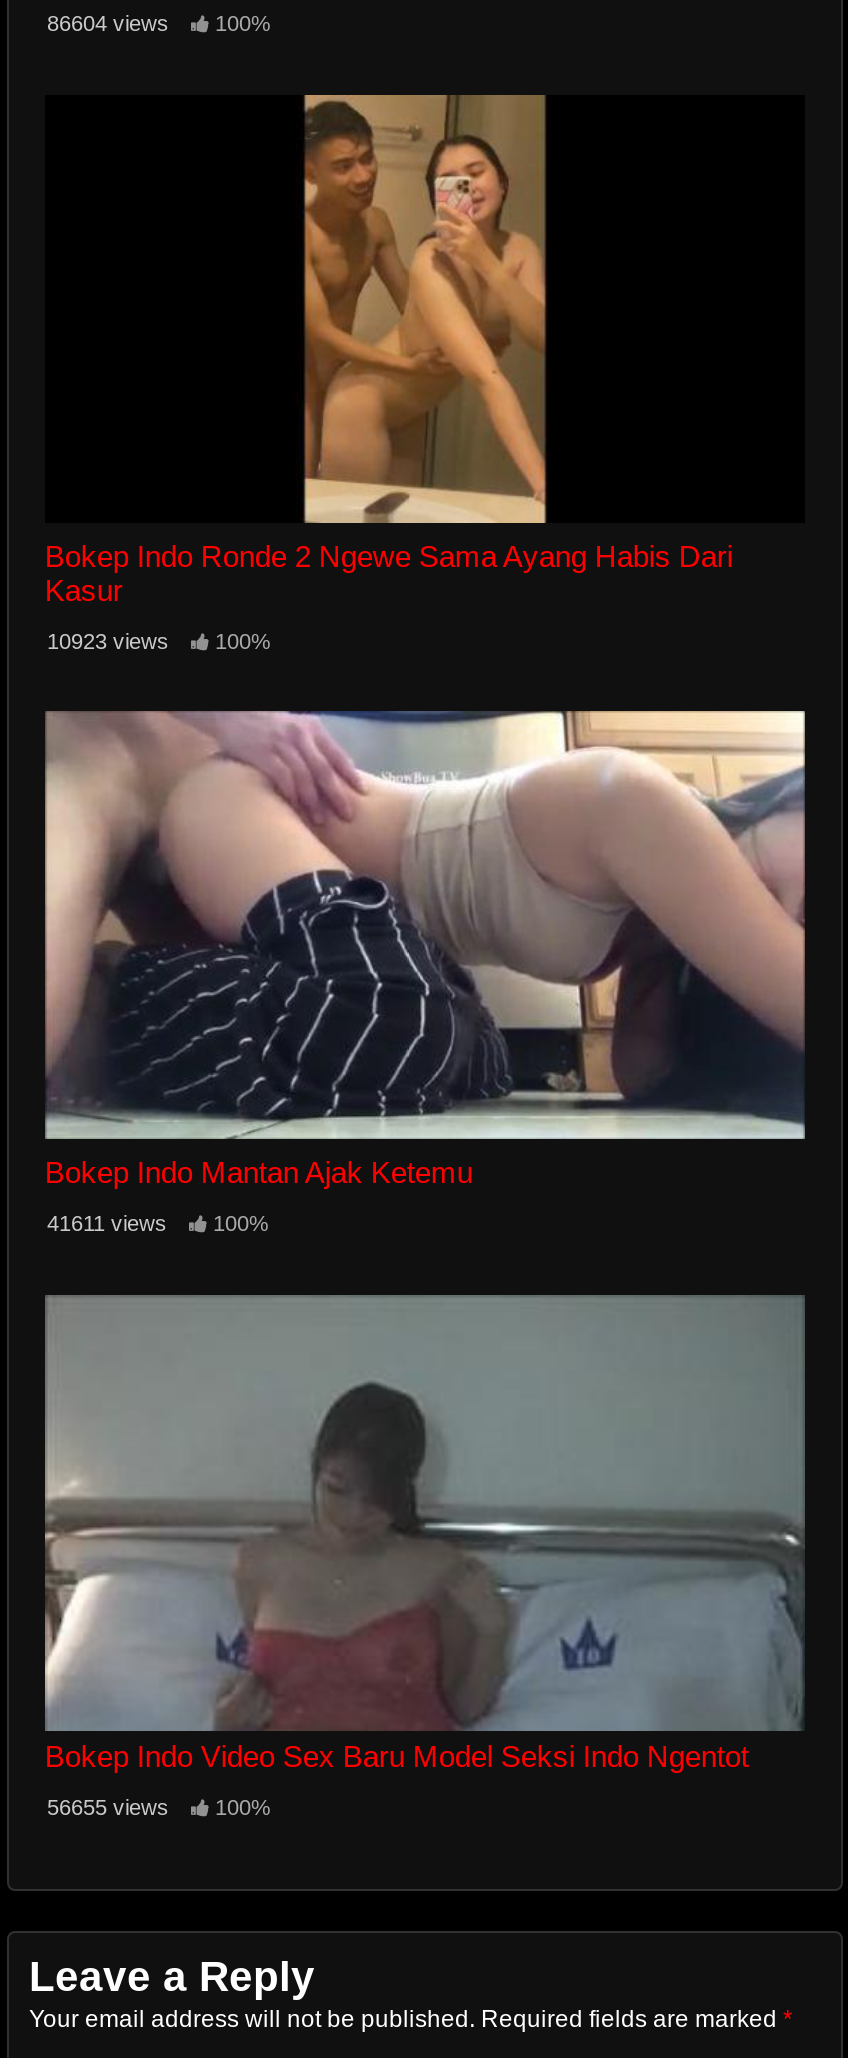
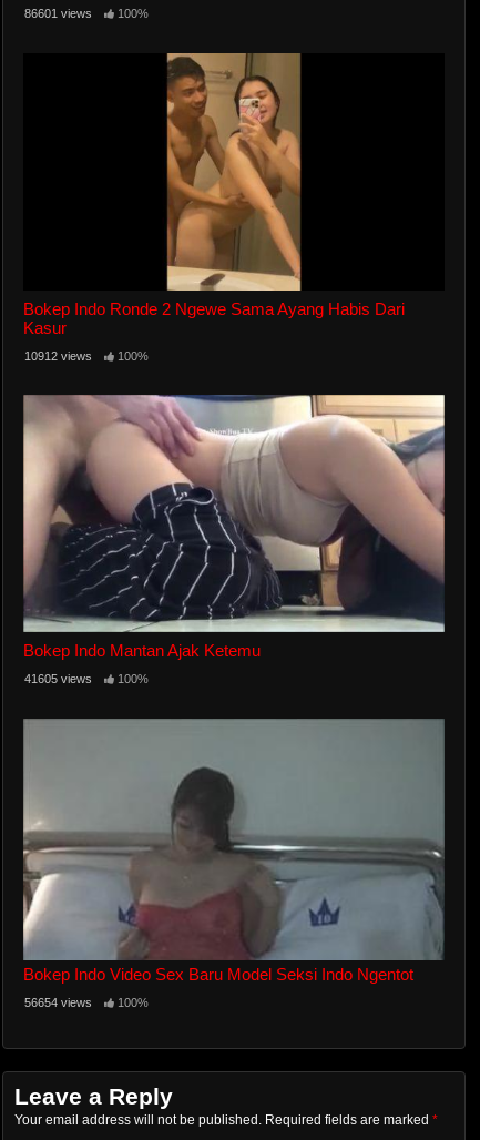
- 86604 views 100%
+ 86601 views 100%

- 10923 views 100%
+ 10912 views 100%

- 41611 views 100%
+ 41605 views 100%

- 56655 views 100%
+ 56654 views 100%
